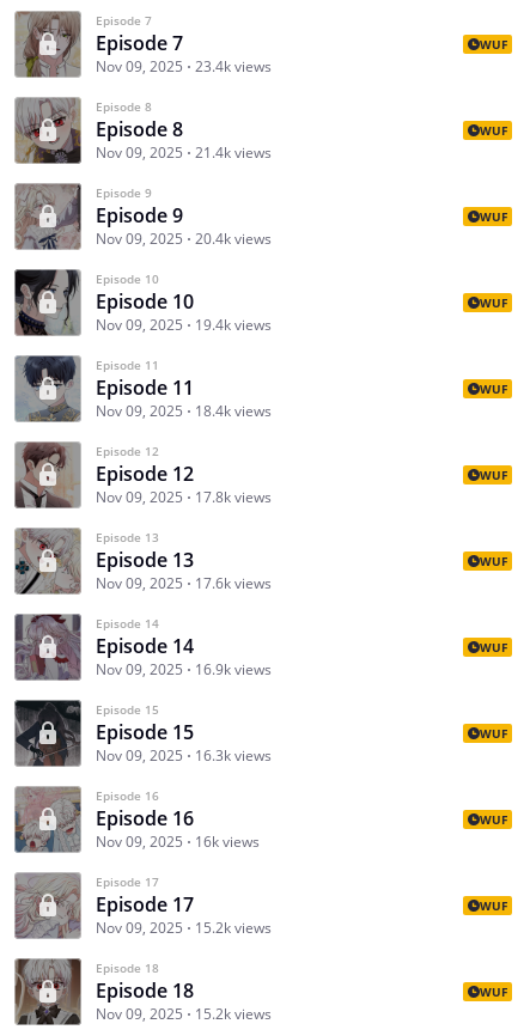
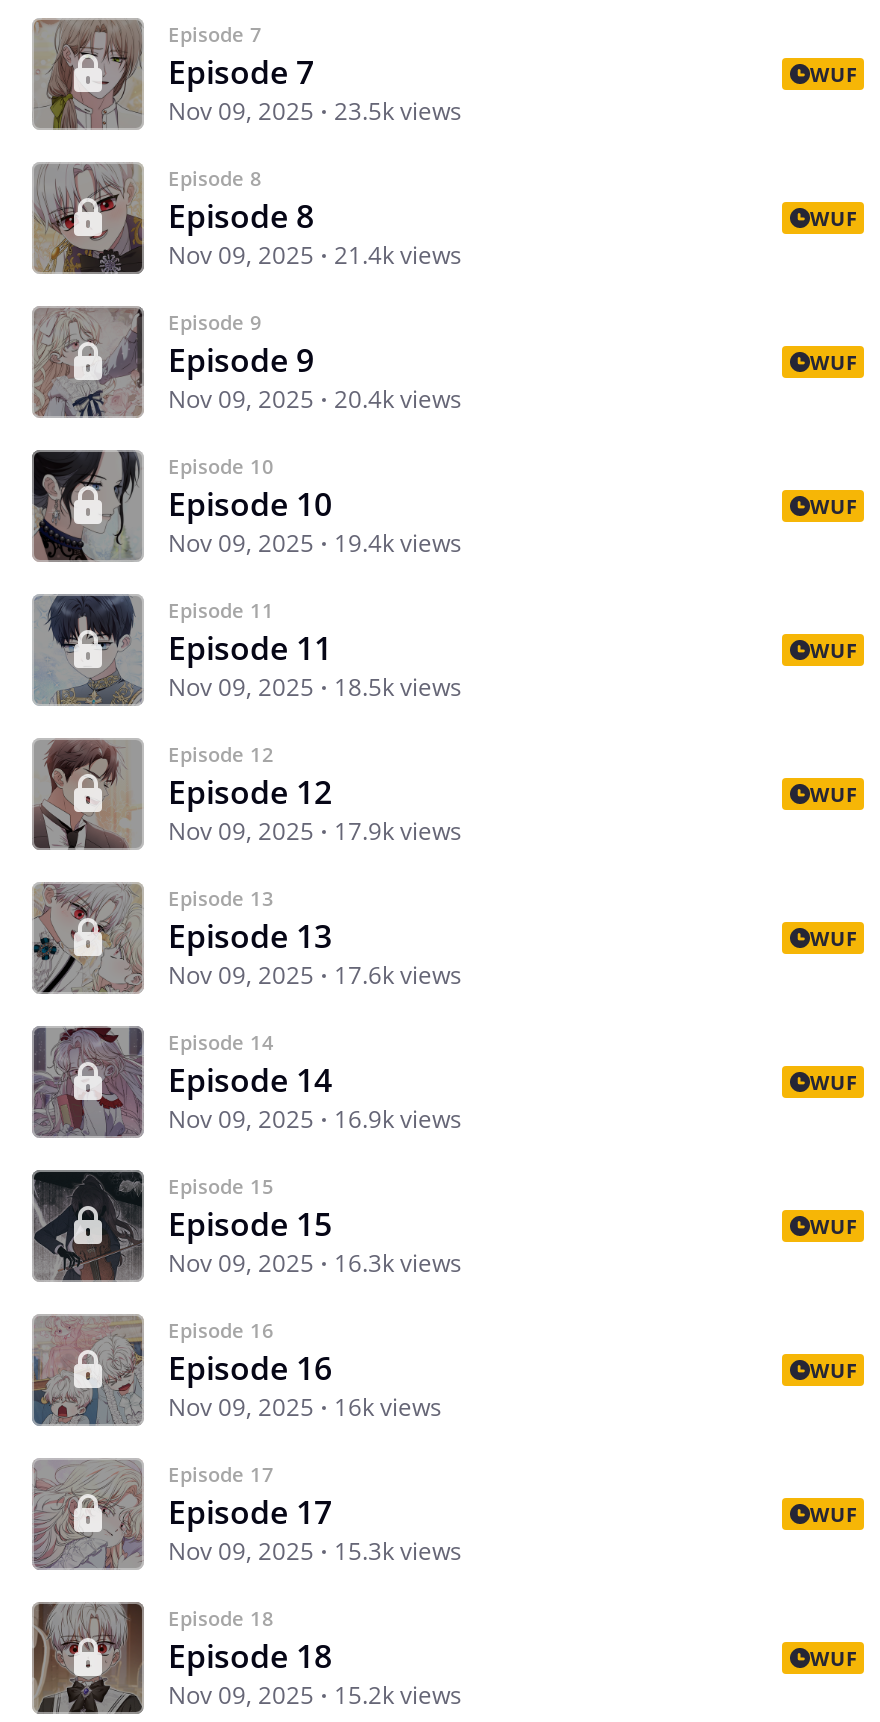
- Nov 09, 2025 23.4k views
+ Nov 09, 2025 23.5k views

- Nov 09, 2025 18.4k views
+ Nov 09, 2025 18.5k views

- Nov 09, 2025 17.8k views
+ Nov 09, 2025 17.9k views

- Nov 09, 2025 15.2k views
+ Nov 09, 2025 15.3k views
